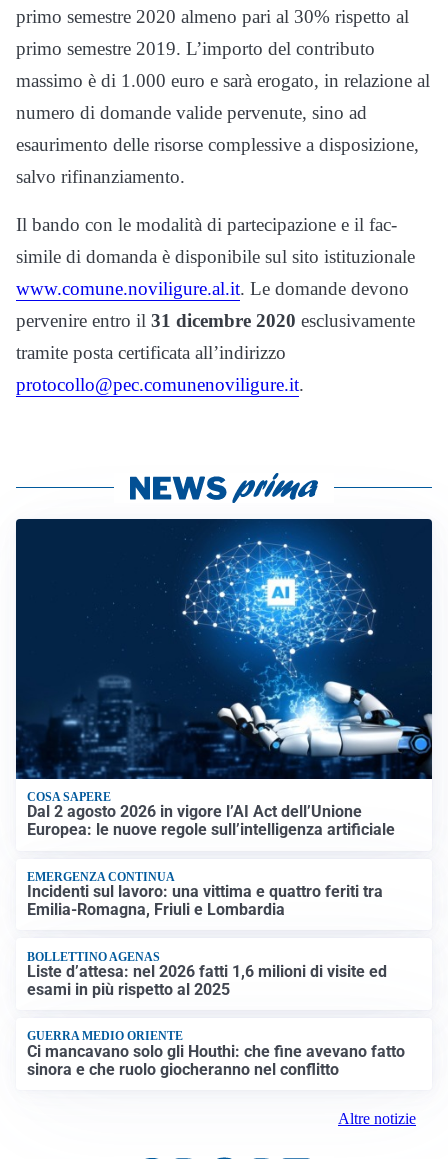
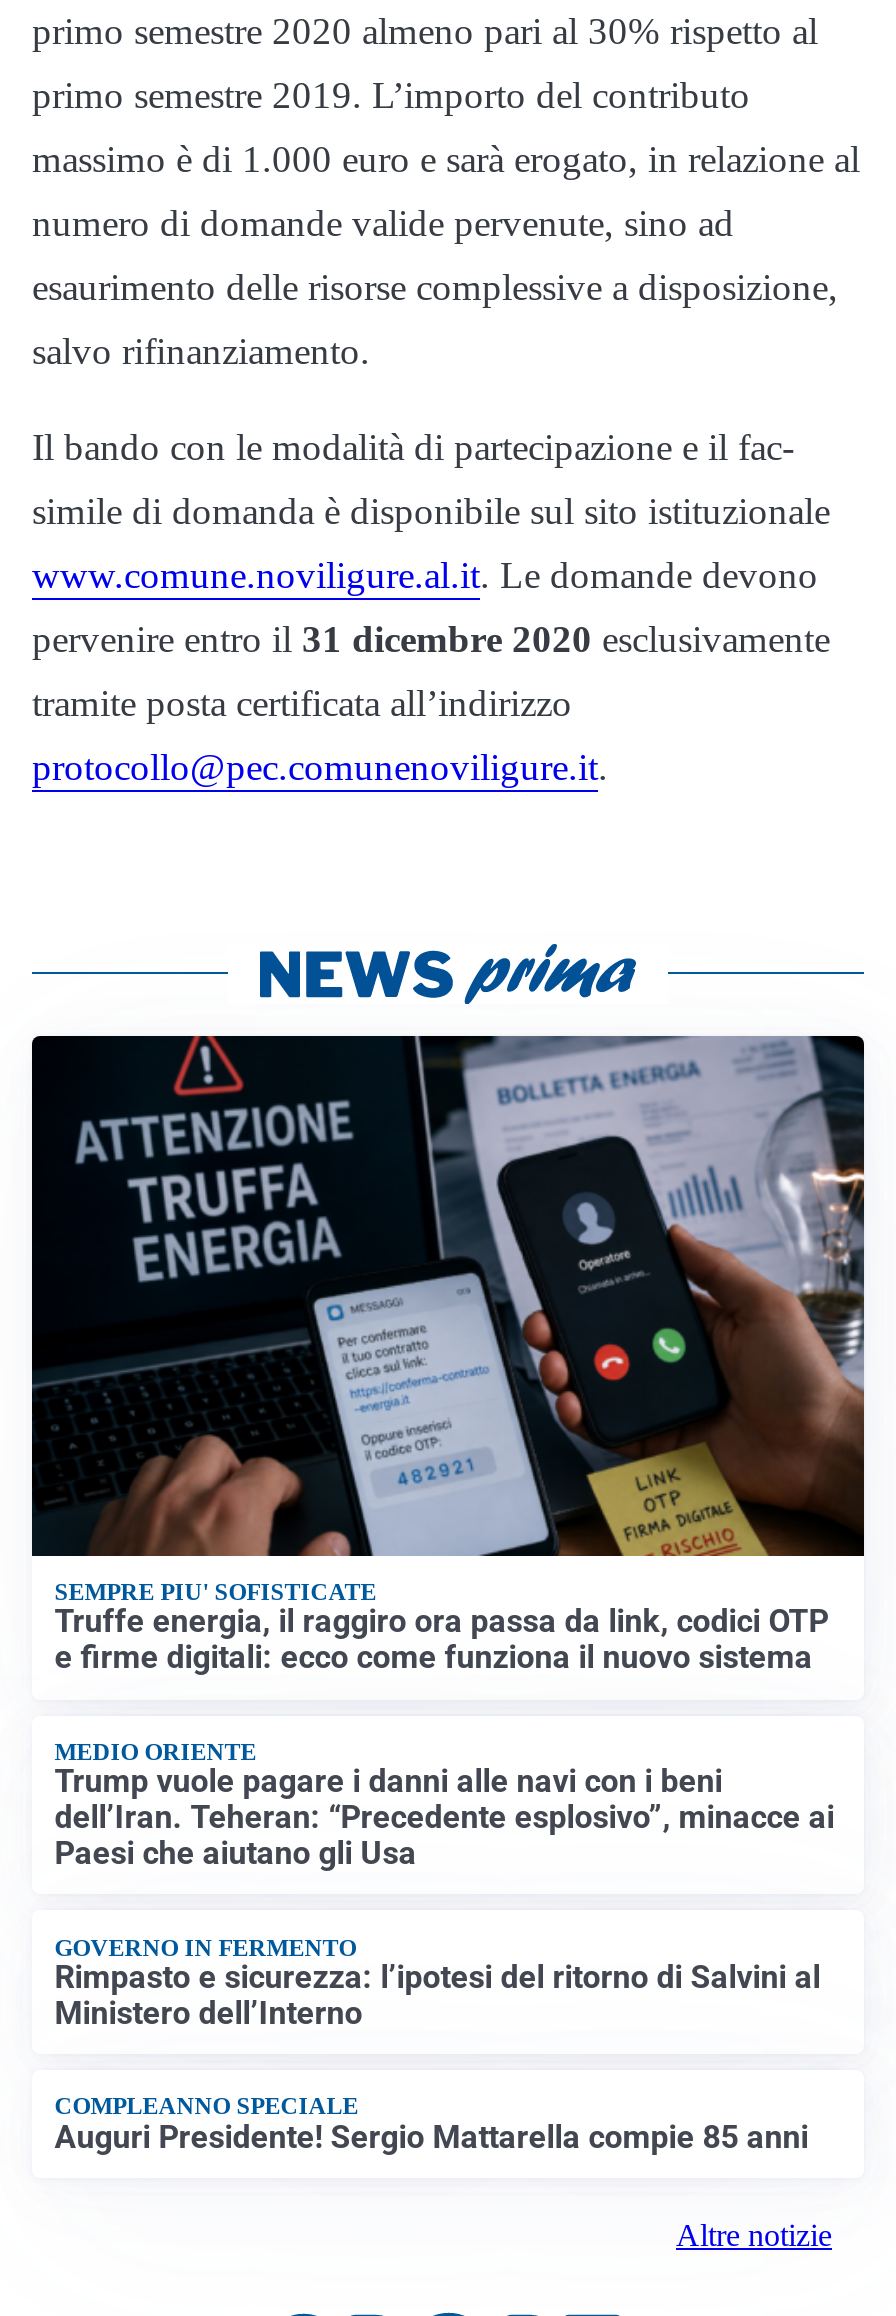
- [image]
- COSA SAPERE
- Dal 2 agosto 2026 in vigore l’AI Act dell’Unione
- Europea: le nuove regole sull’intelligenza artificiale
+ [image]
+ SEMPRE PIU' SOFISTICATE
+ Truffe energia, il raggiro ora passa da link, codici OTP
+ e firme digitali: ecco come funziona il nuovo sistema

- EMERGENZA CONTINUA
- Incidenti sul lavoro: una vittima e quattro feriti tra
- Emilia-Romagna, Friuli e Lombardia
+ MEDIO ORIENTE
+ Trump vuole pagare i danni alle navi con i beni
+ dell’Iran. Teheran: “Precedente esplosivo”, minacce ai
+ Paesi che aiutano gli Usa

- BOLLETTINO AGENAS
- Liste d’attesa: nel 2026 fatti 1,6 milioni di visite ed
- esami in più rispetto al 2025
+ GOVERNO IN FERMENTO
+ Rimpasto e sicurezza: l’ipotesi del ritorno di Salvini al
+ Ministero dell’Interno

- GUERRA MEDIO ORIENTE
- Ci mancavano solo gli Houthi: che fine avevano fatto
- sinora e che ruolo giocheranno nel conflitto
+ COMPLEANNO SPECIALE
+ Auguri Presidente! Sergio Mattarella compie 85 anni
